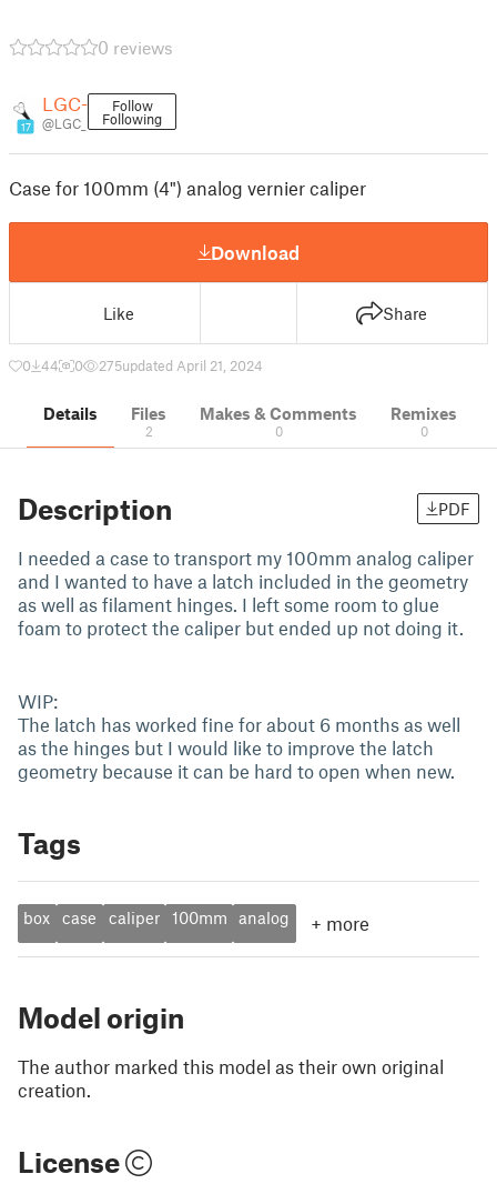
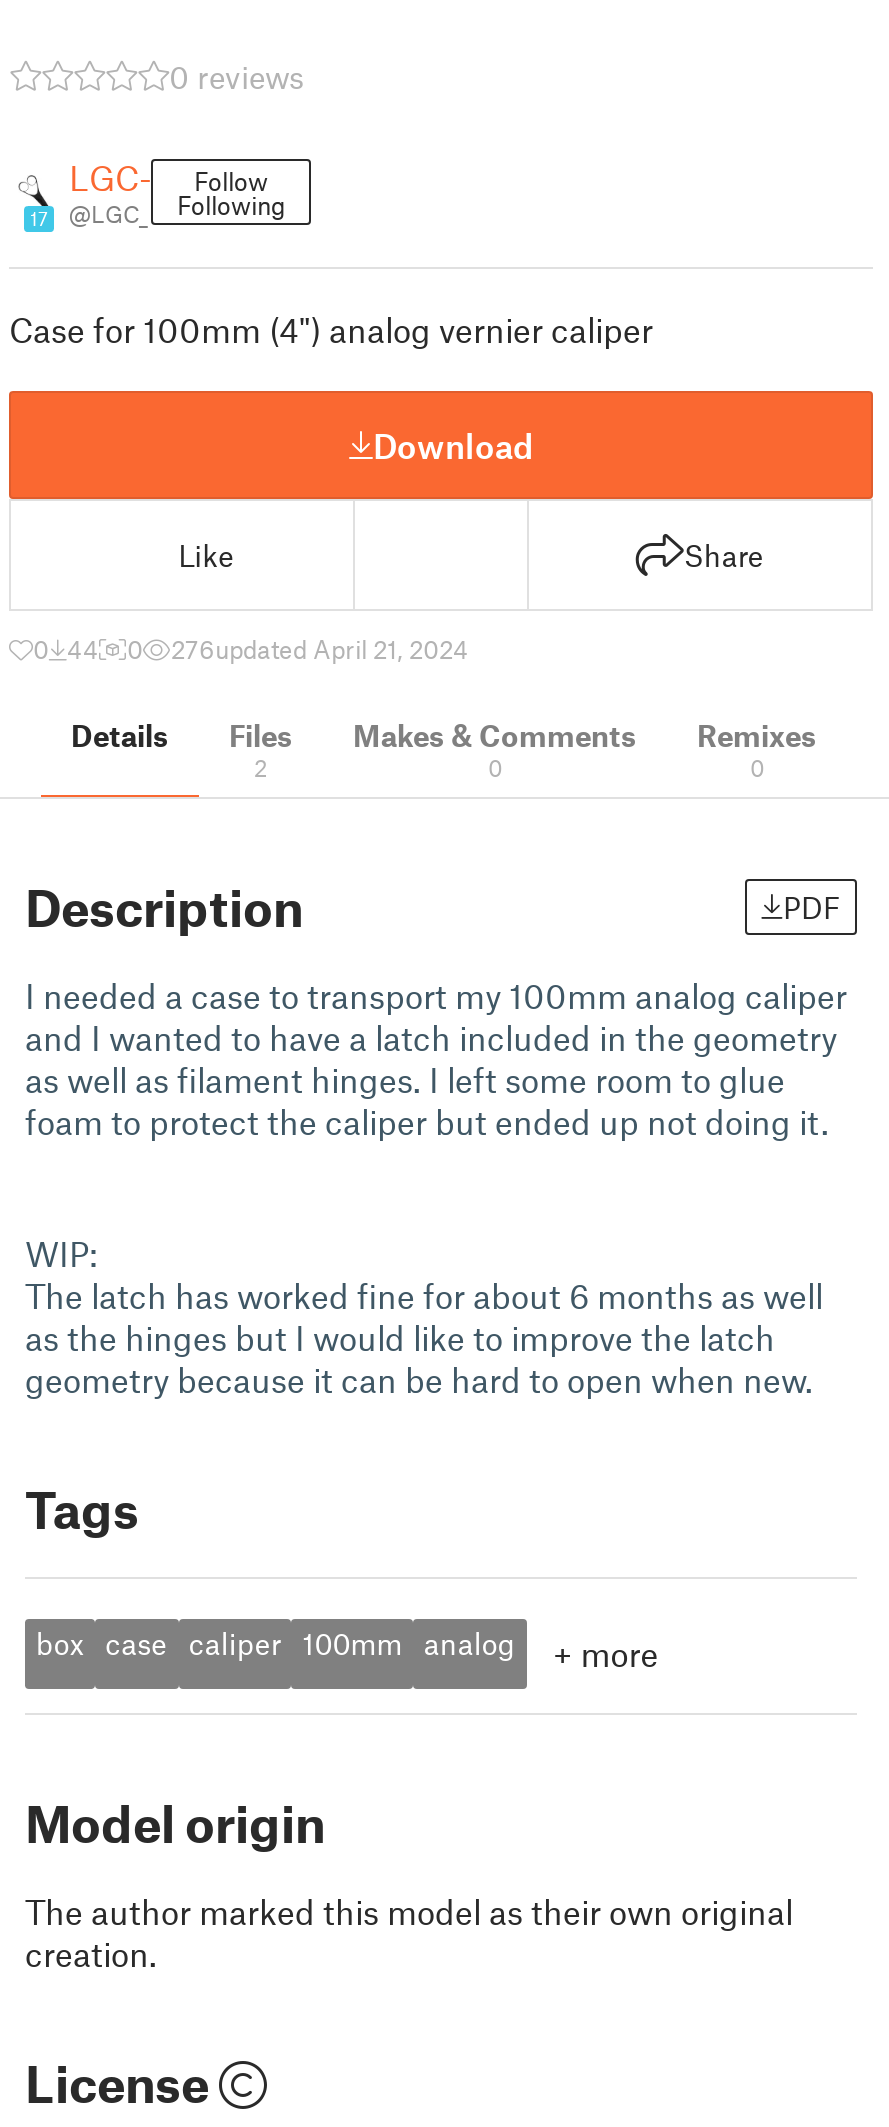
- 275updated April 21, 2024
+ 276updated April 21, 2024
